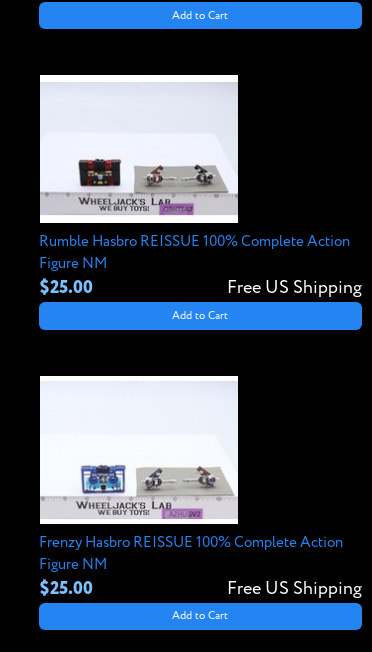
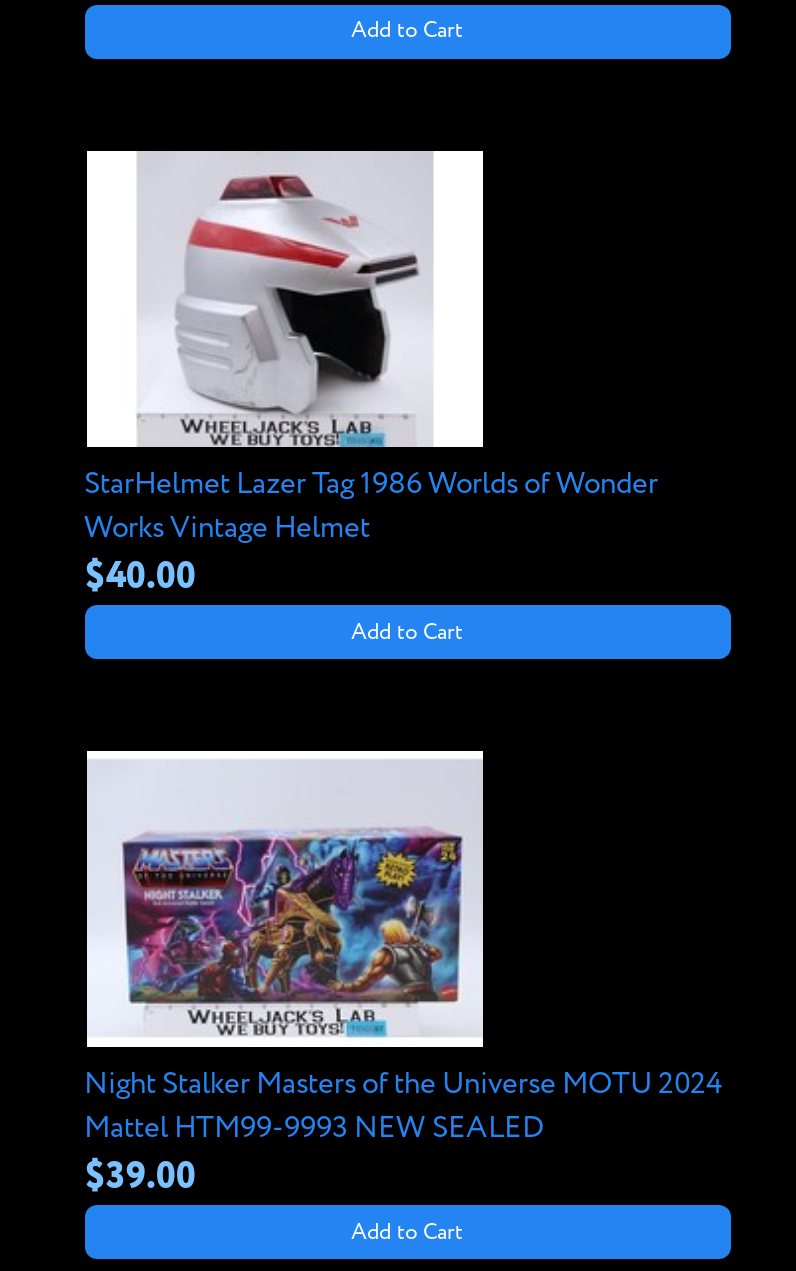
- [image]
- Rumble Hasbro REISSUE 100% Complete Action
+ [image]
+ StarHelmet Lazer Tag 1986 Worlds of Wonder

- Figure NM
- $25.00
- Free US Shipping
+ Works Vintage Helmet
+ $40.00

- [image]
- Frenzy Hasbro REISSUE 100% Complete Action
+ [image]
+ Night Stalker Masters of the Universe MOTU 2024

- Figure NM
- $25.00
- Free US Shipping
+ Mattel HTM99-9993 NEW SEALED
+ $39.00
